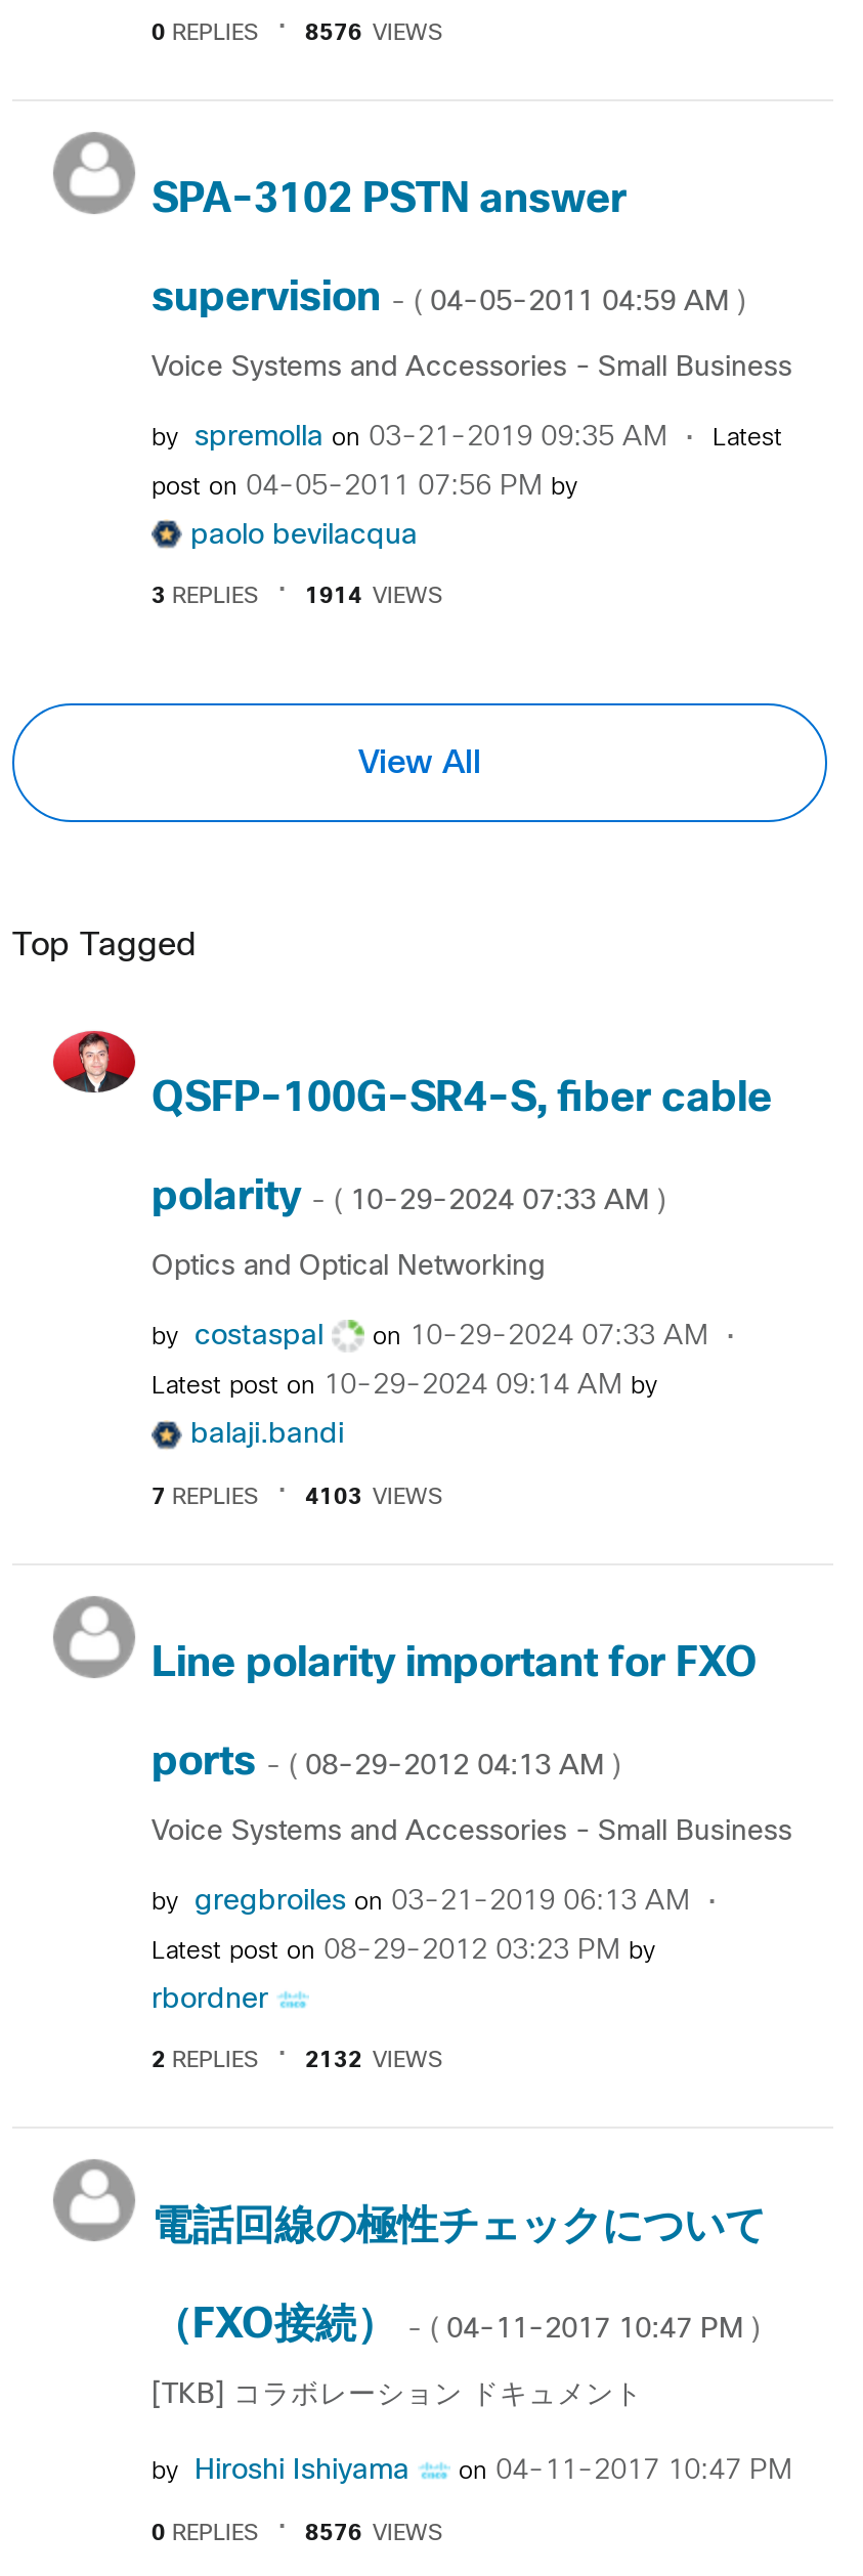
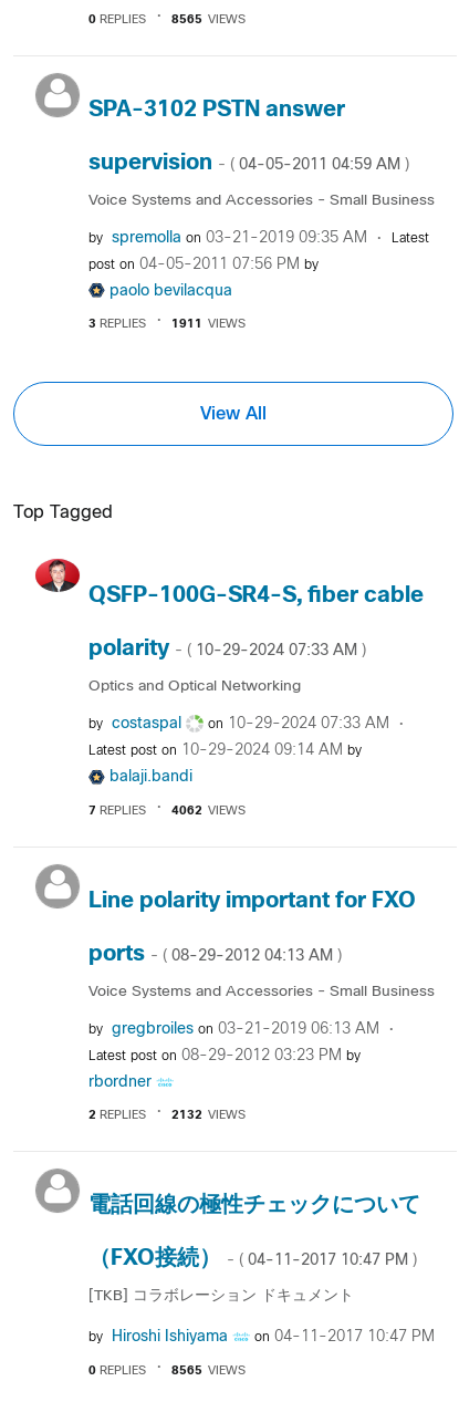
- 8576 VIEWS
+ 8565 VIEWS

- 1914 VIEWS
+ 1911 VIEWS

- 4103 VIEWS
+ 4062 VIEWS

- 8576 VIEWS
+ 8565 VIEWS
